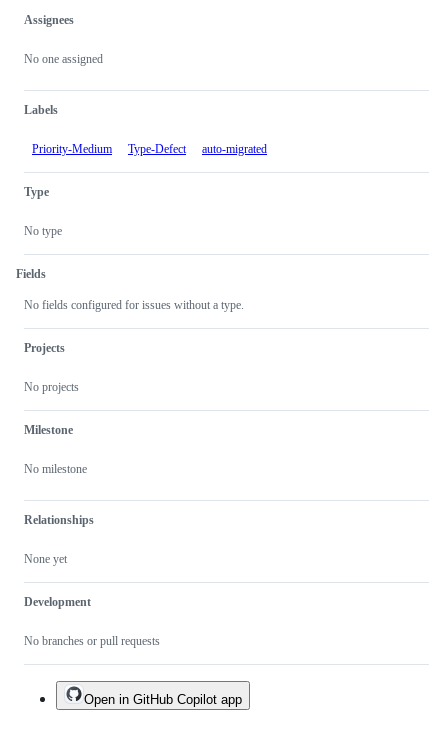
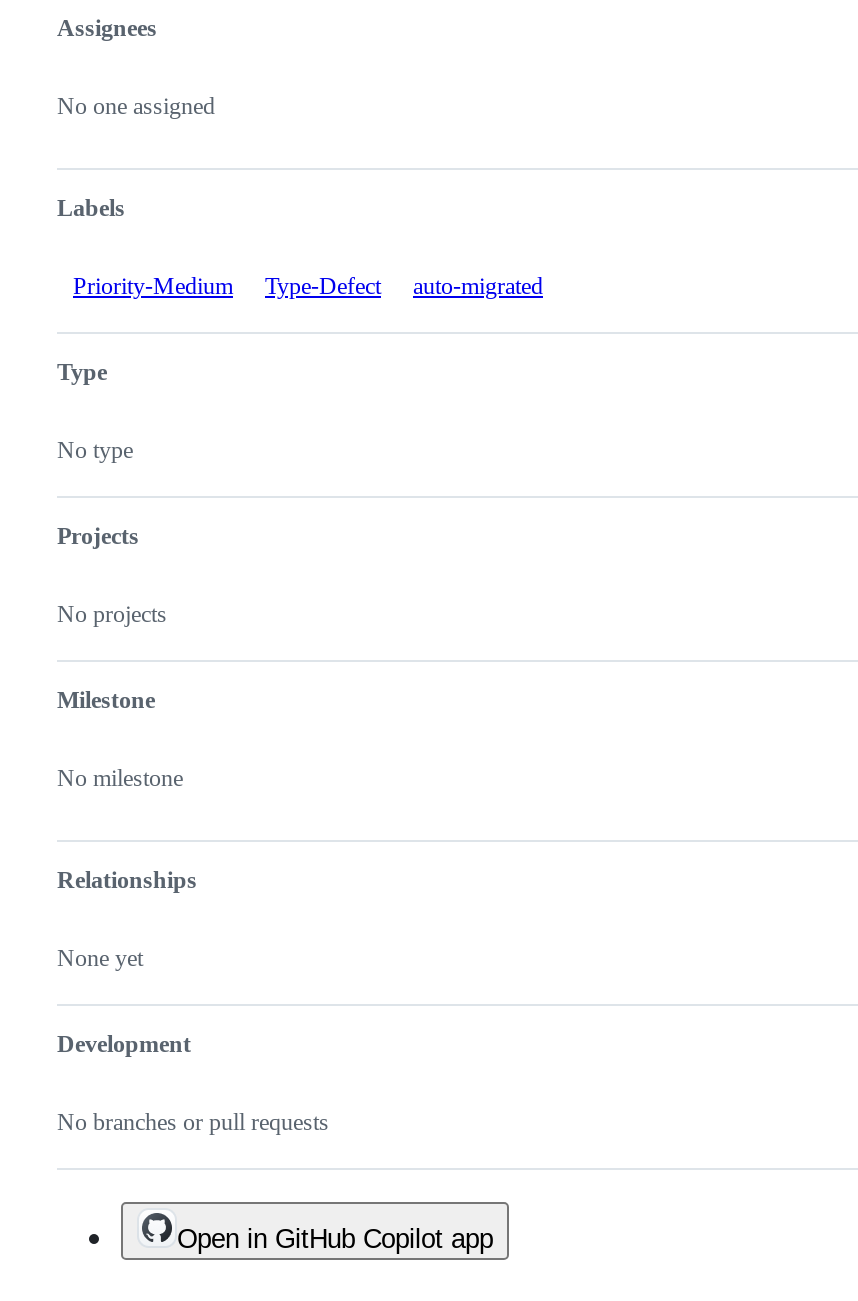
- Fields
- No fields configured for issues without a type.
